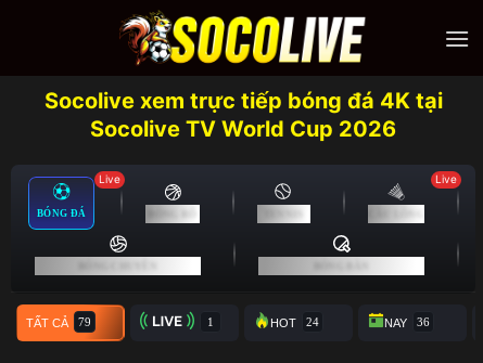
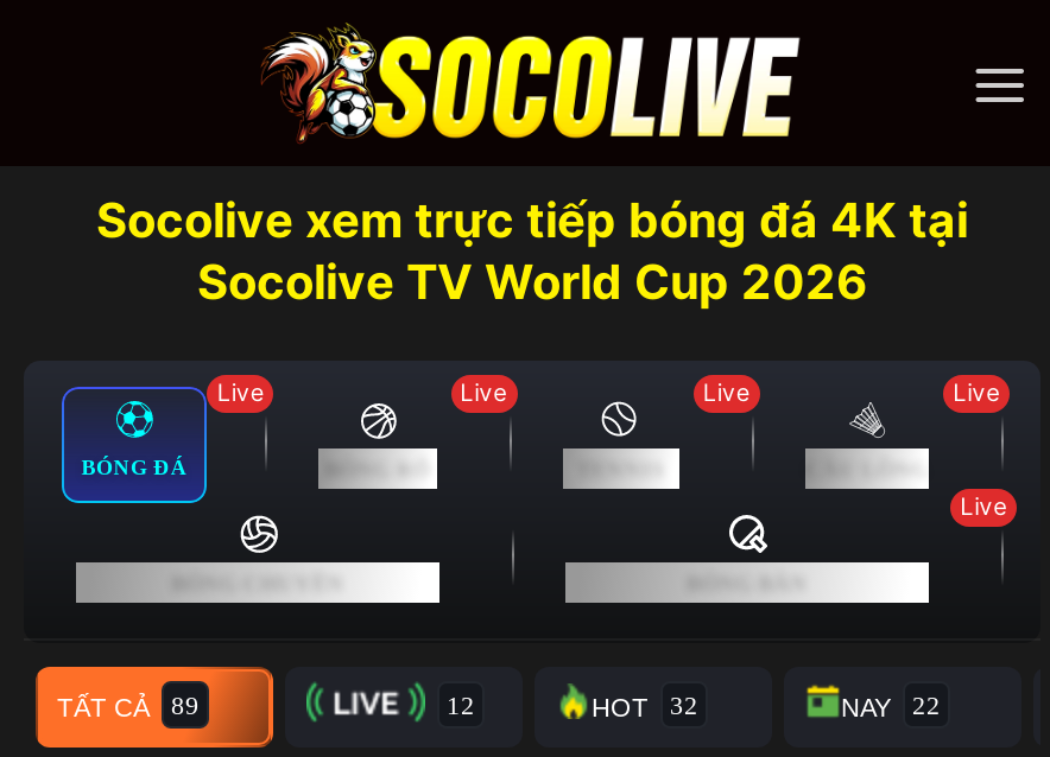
+ Live

+ Live

+ Live
